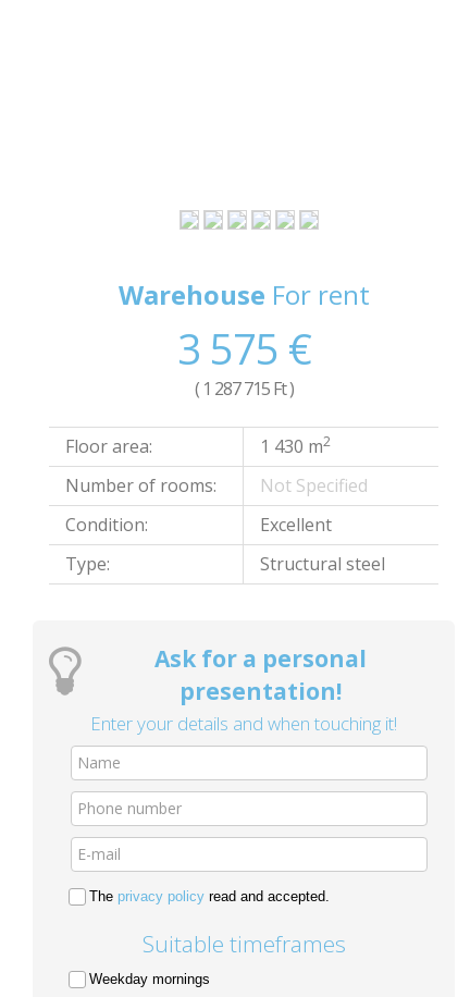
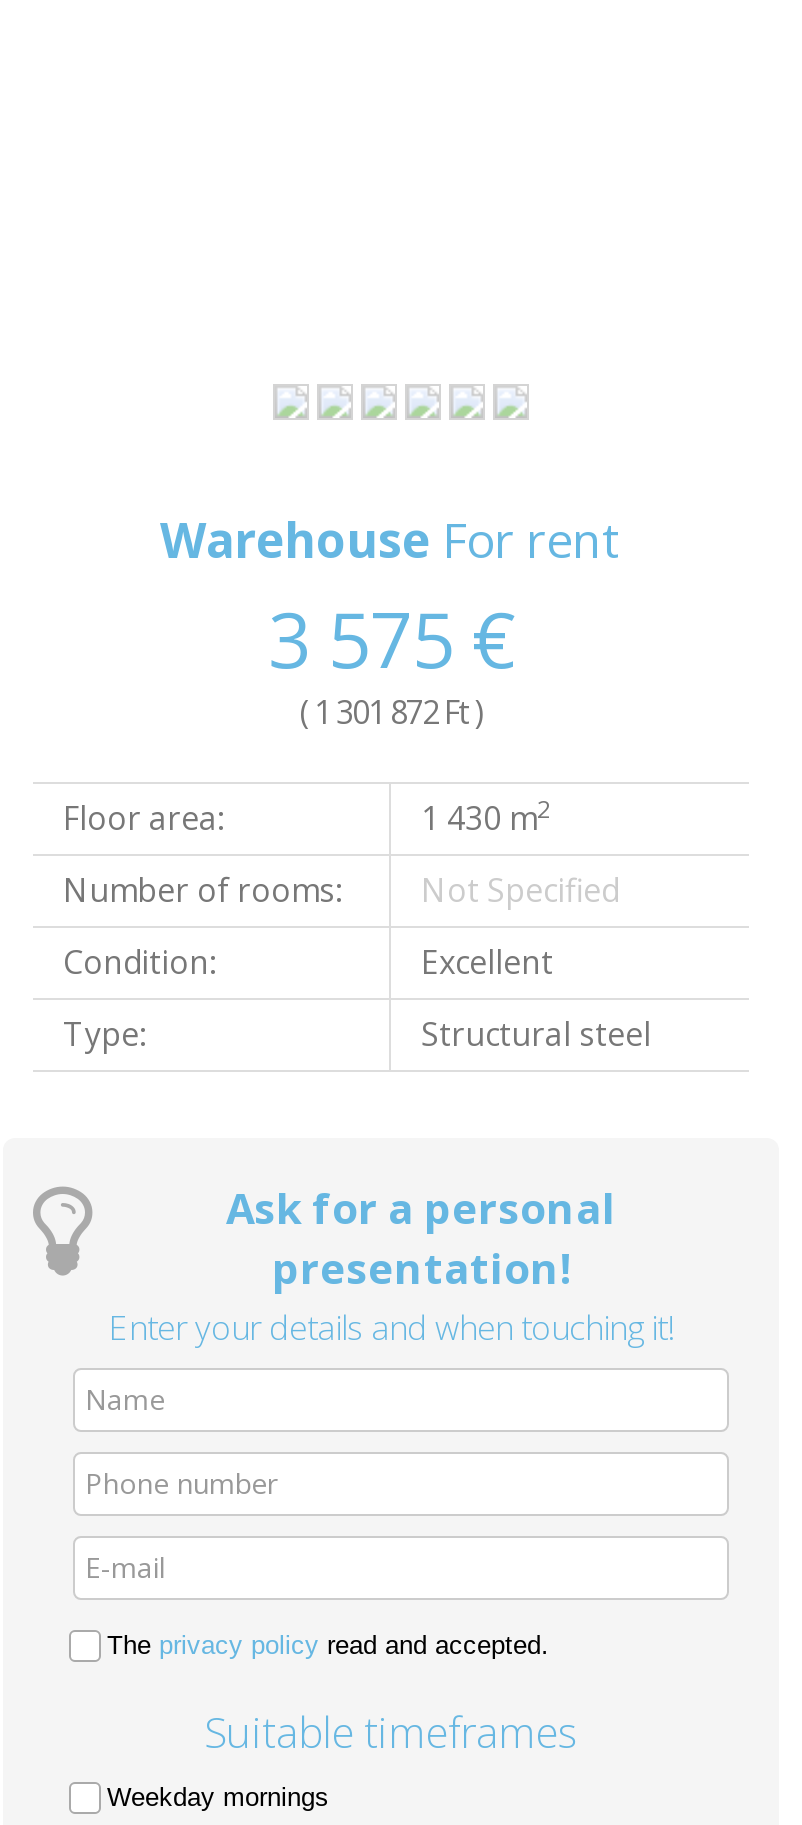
- ( 1 287 715 Ft )
+ ( 1 301 872 Ft )
